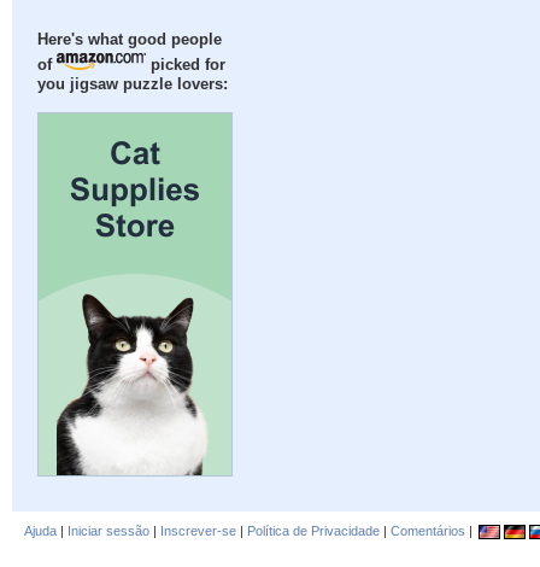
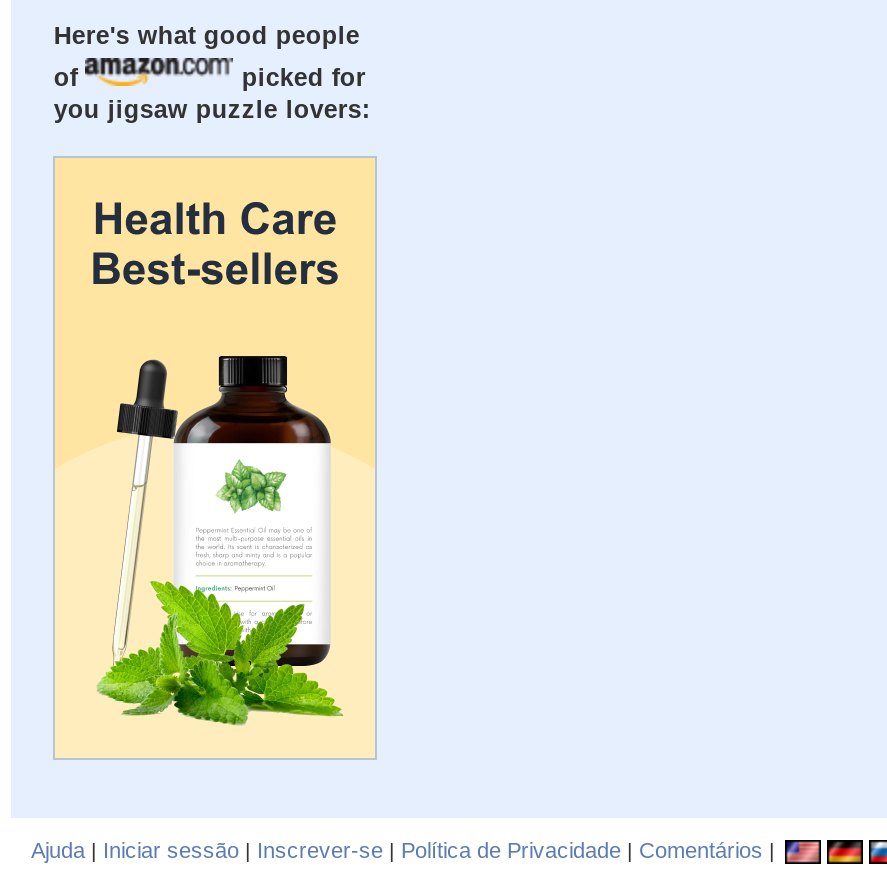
- [image]
+ [image]
